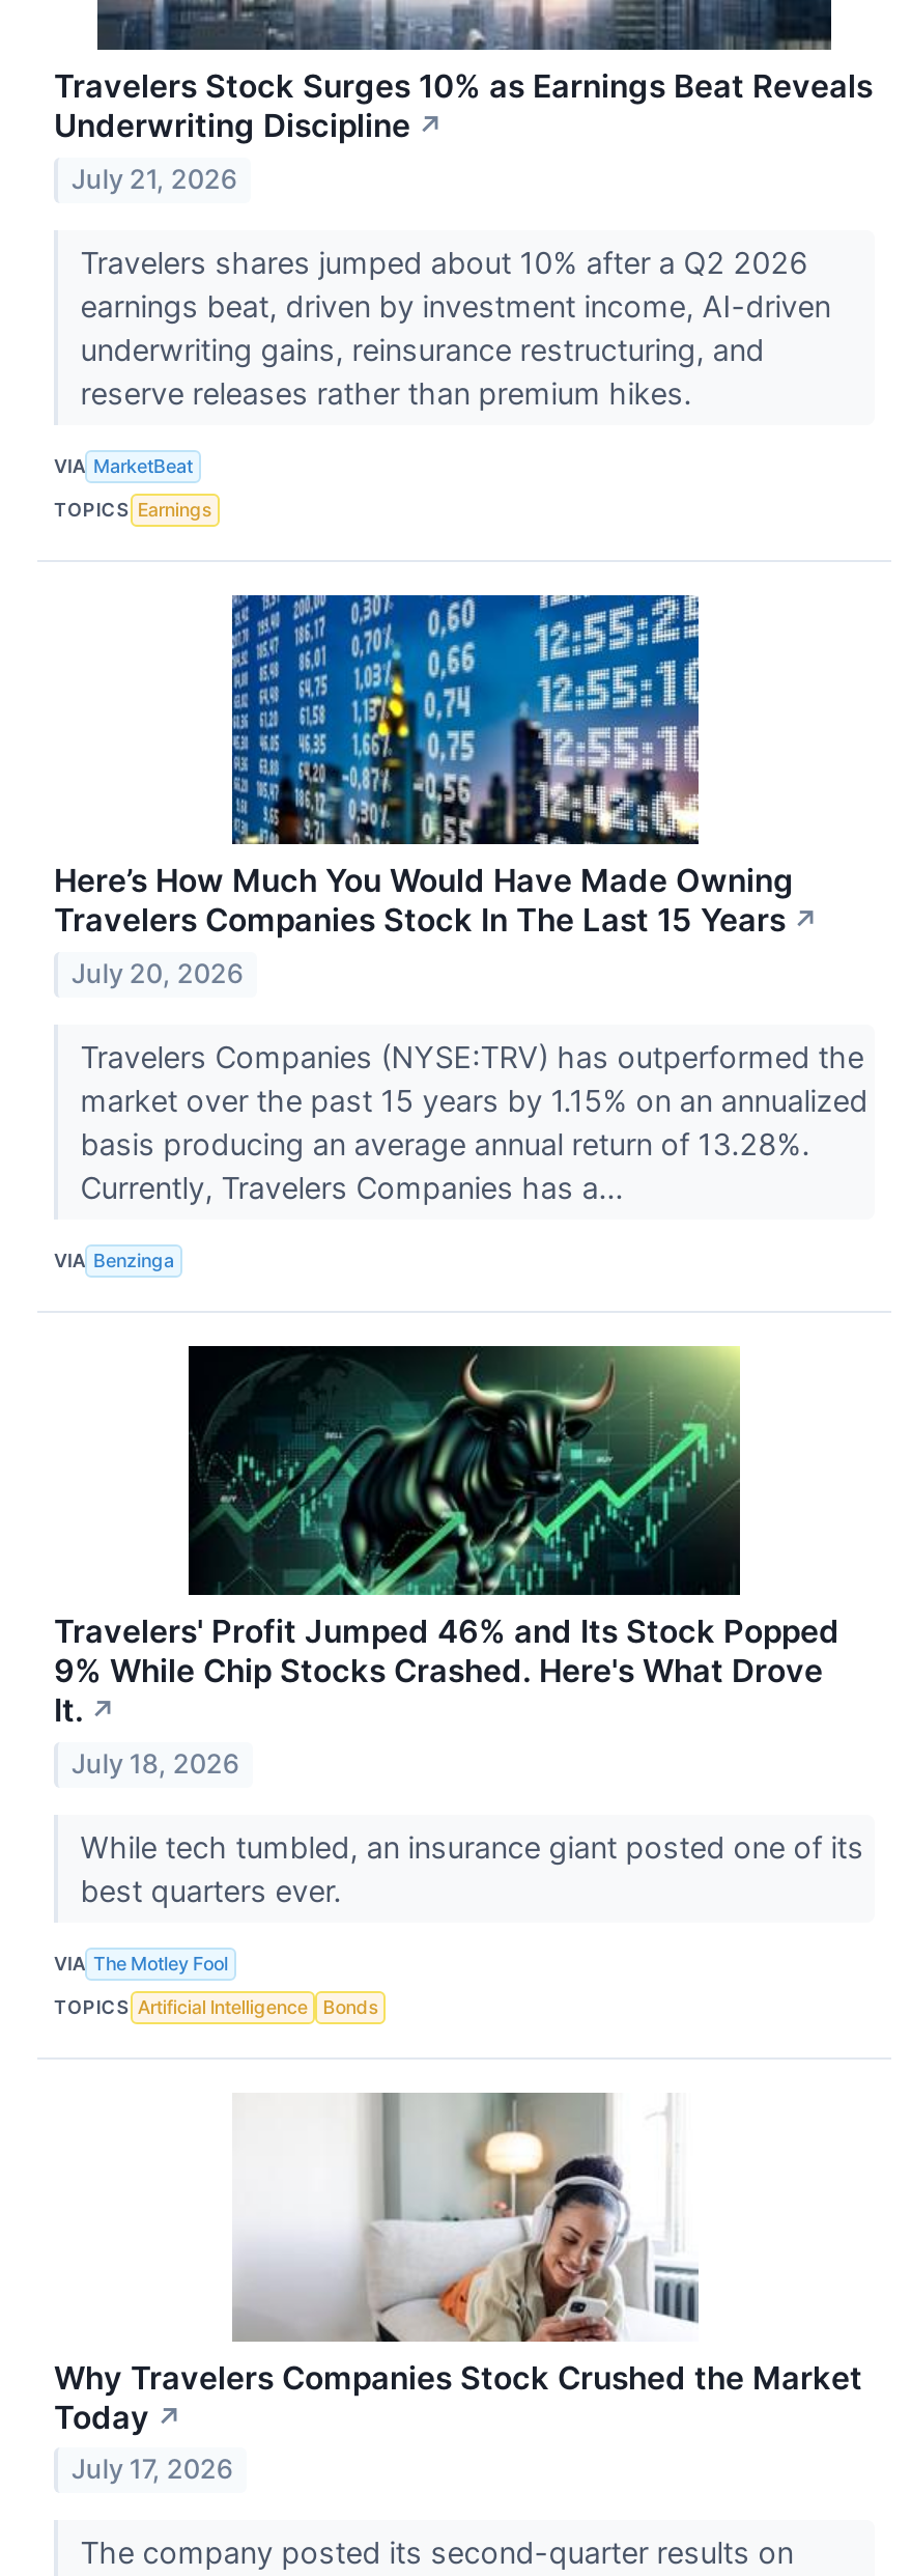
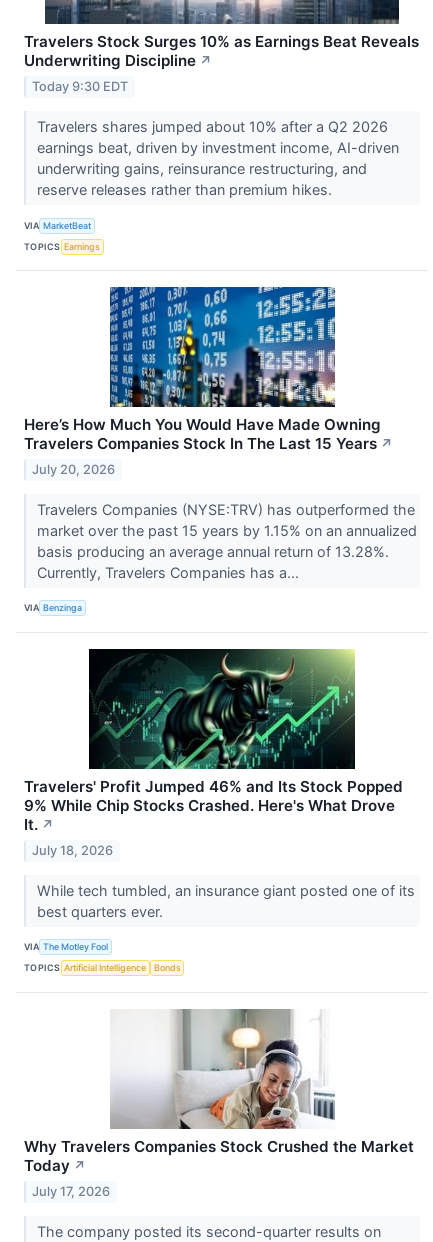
- July 21, 2026
+ Today 9:30 EDT
